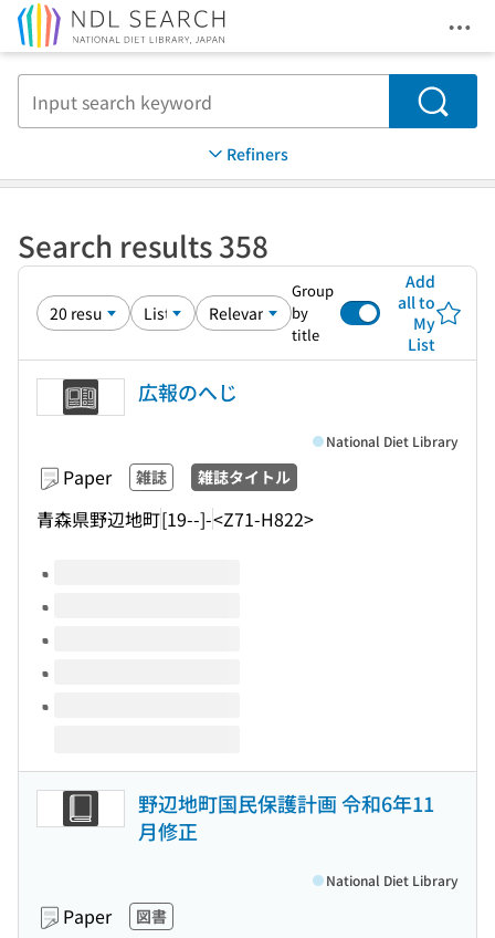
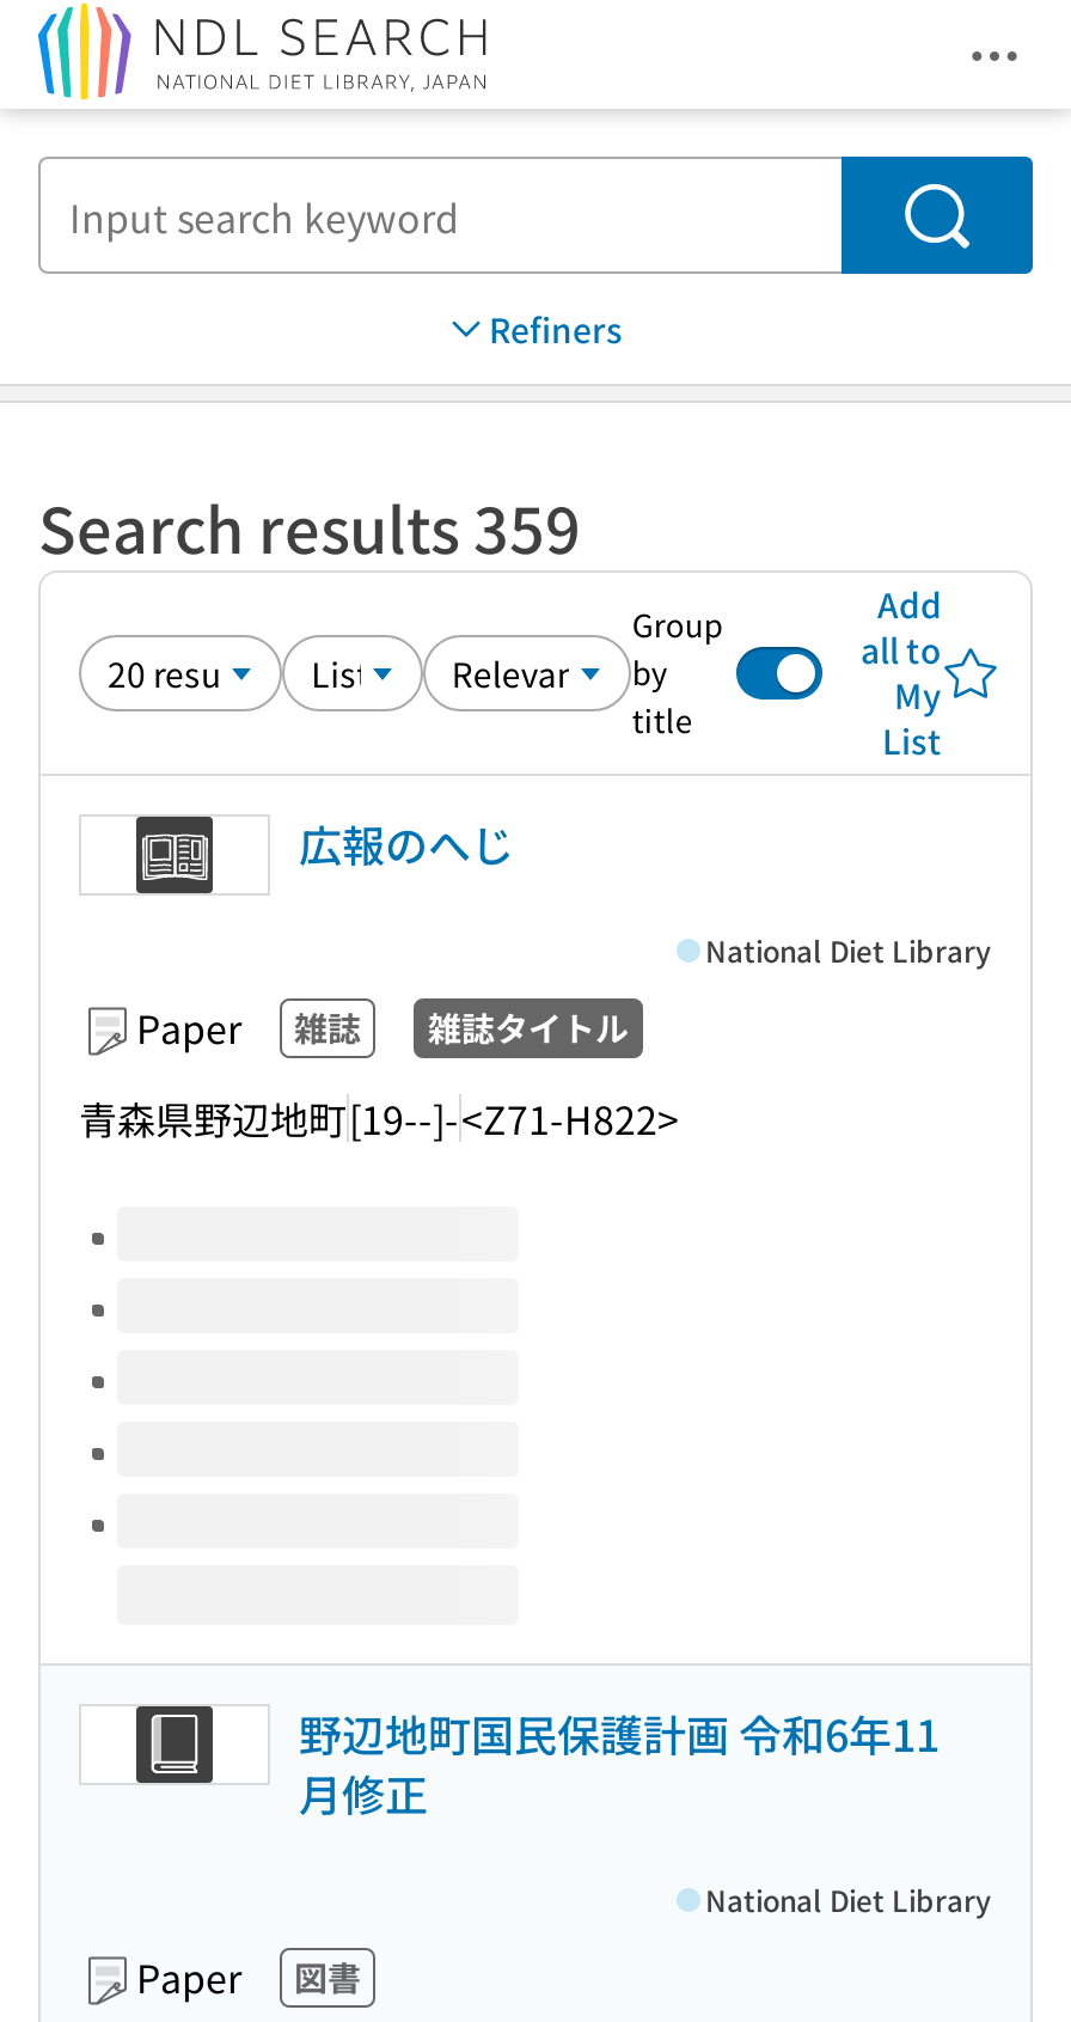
- Search results 358
+ Search results 359
